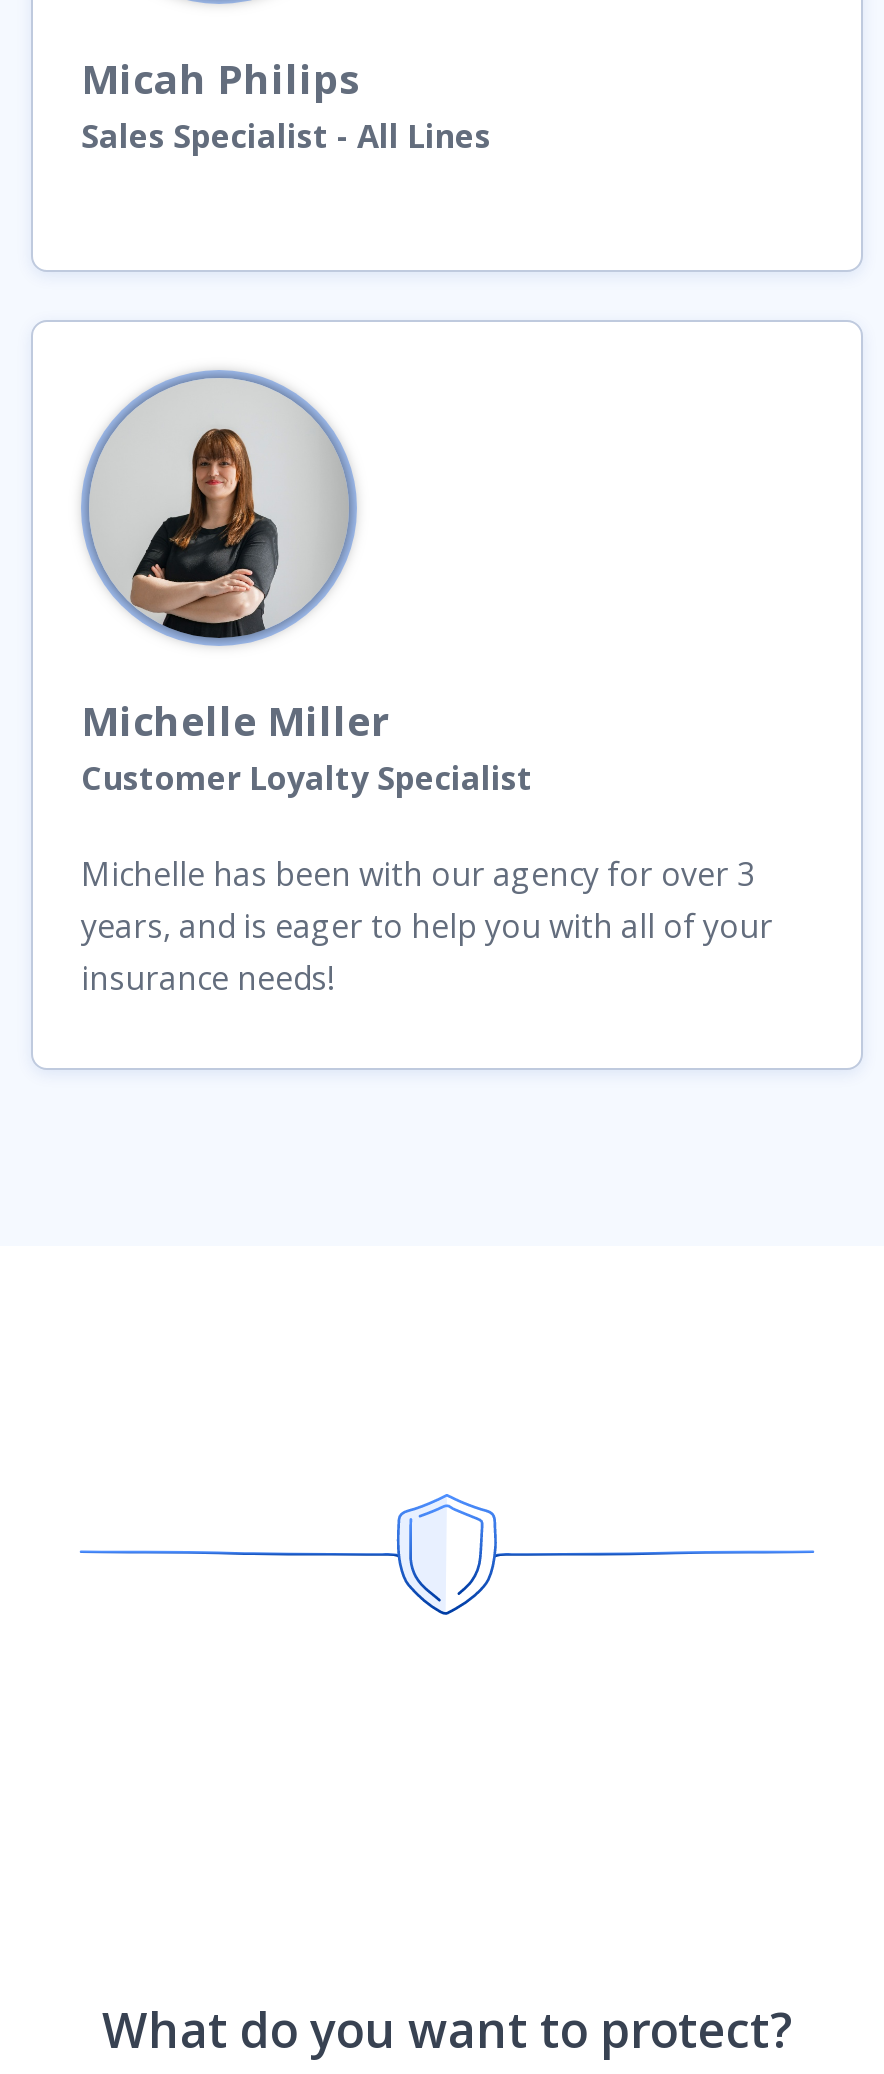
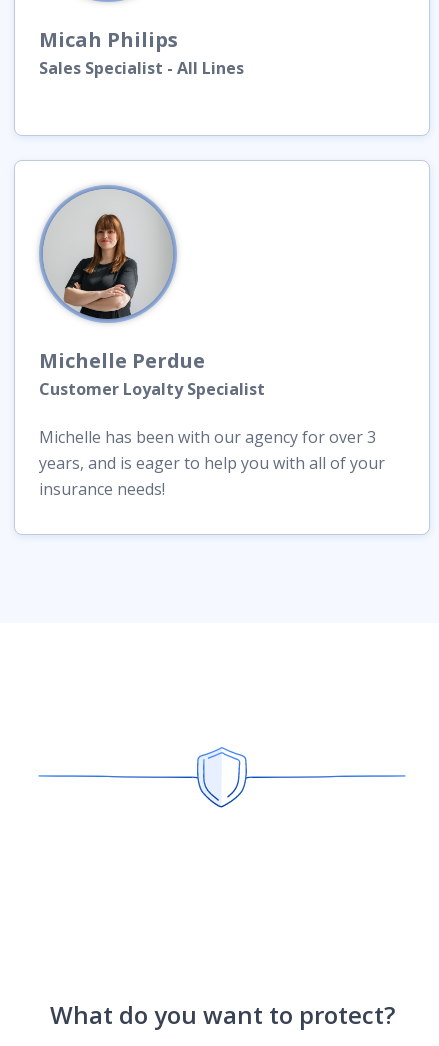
- Michelle Miller
+ Michelle Perdue
